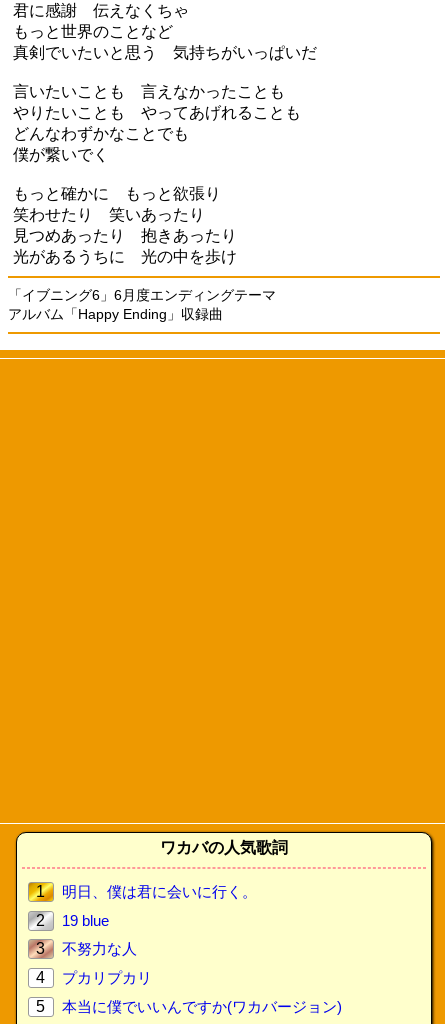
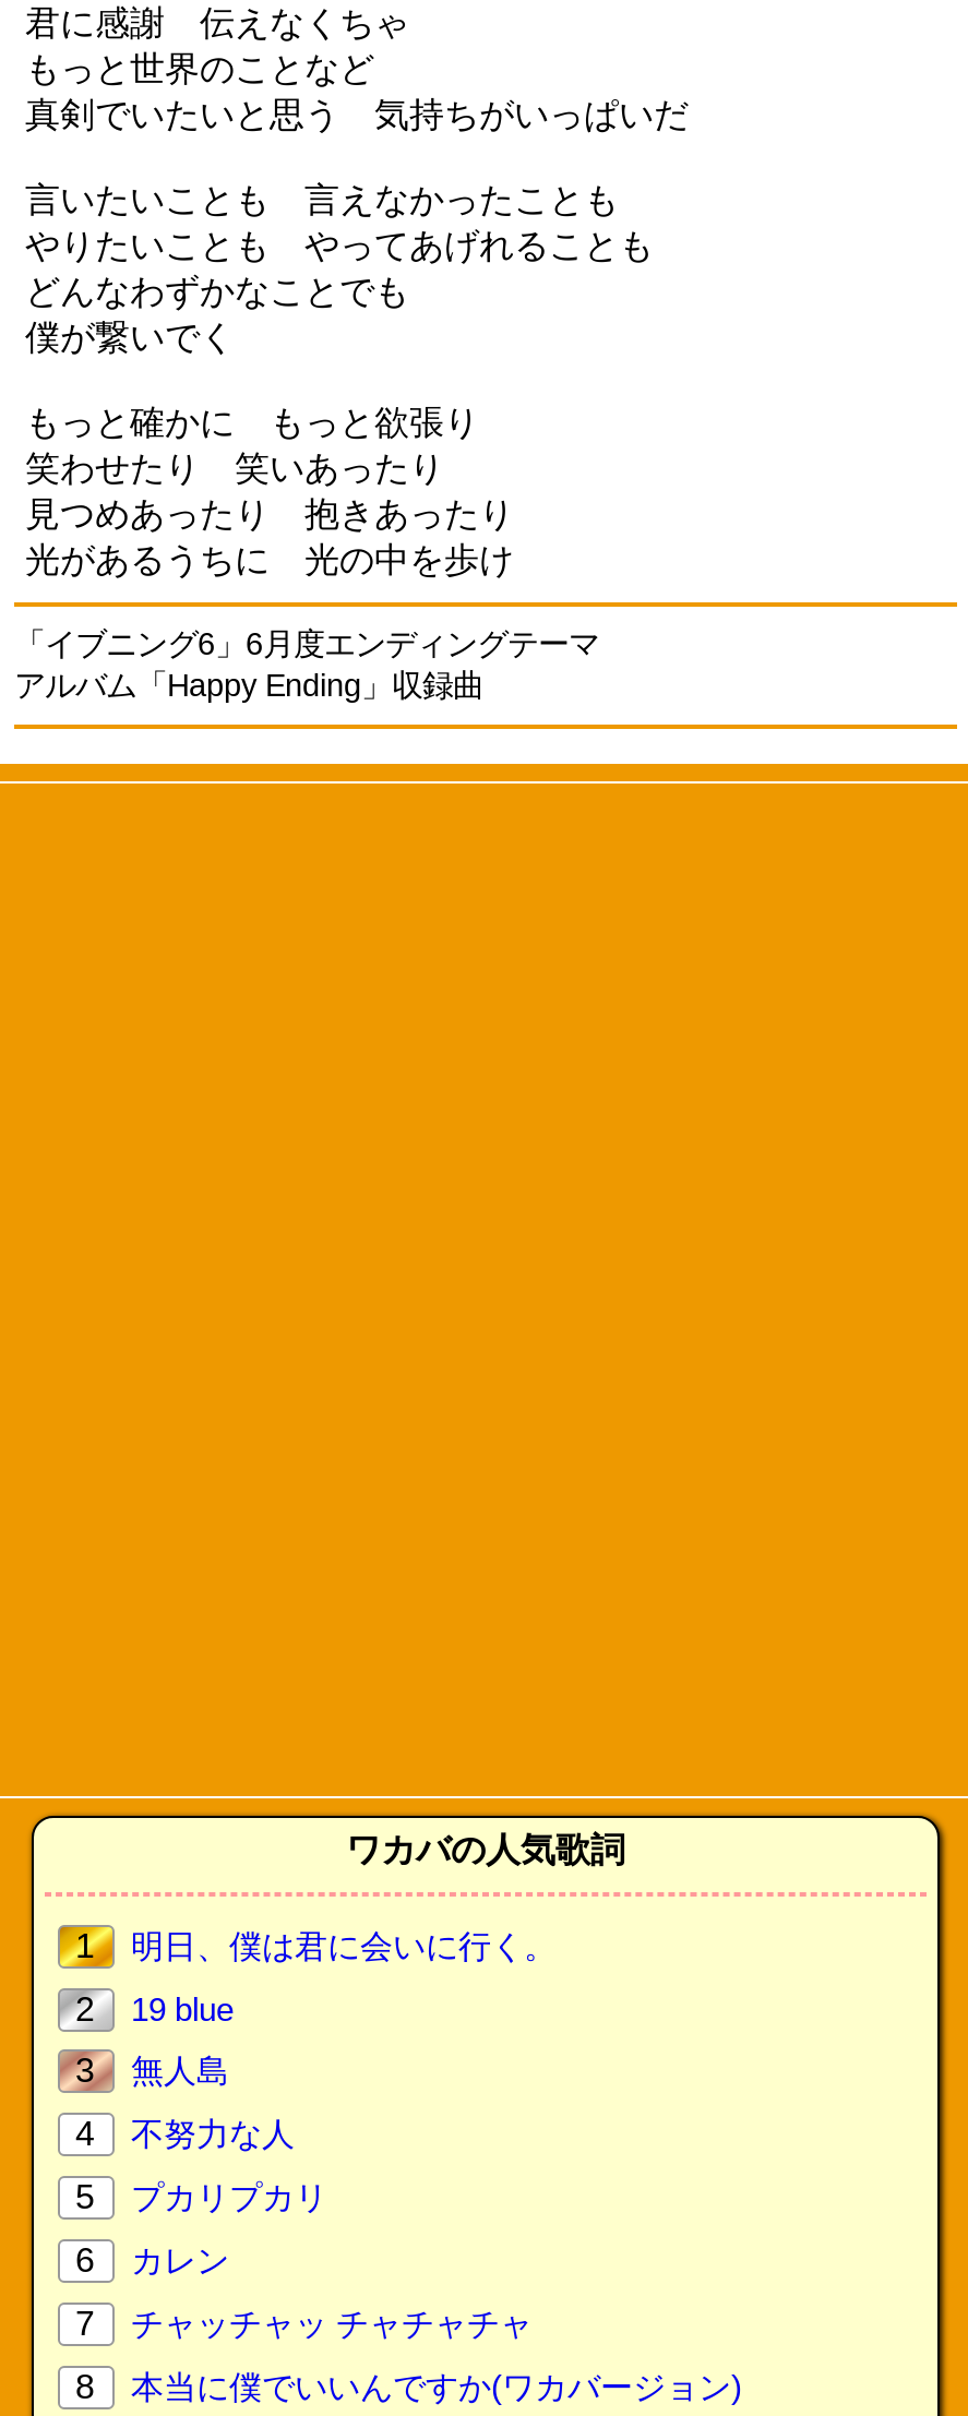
+ 無人島
+ 4

- 4 プカリプカリ
+ 5 プカリプカリ

- 5
+ 6
+ カレン
+ 7
+ チャッチャッ チャチャチャ
+ 8
